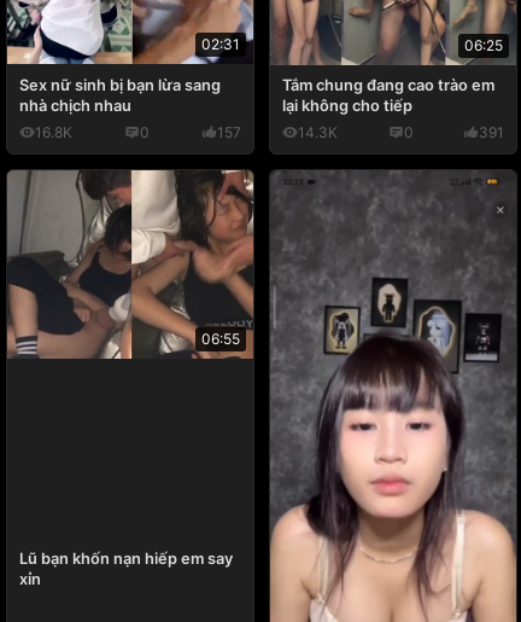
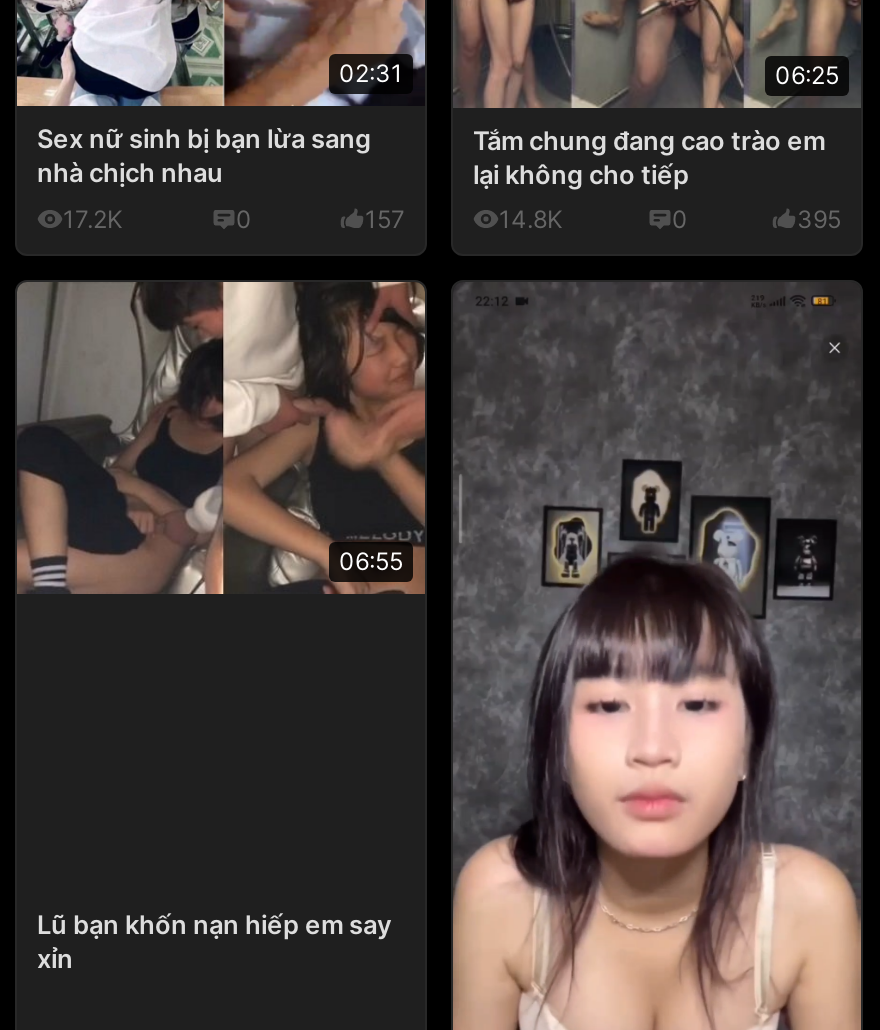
- 16.8K
+ 17.2K

- 14.3K
+ 14.8K

- 391
+ 395
